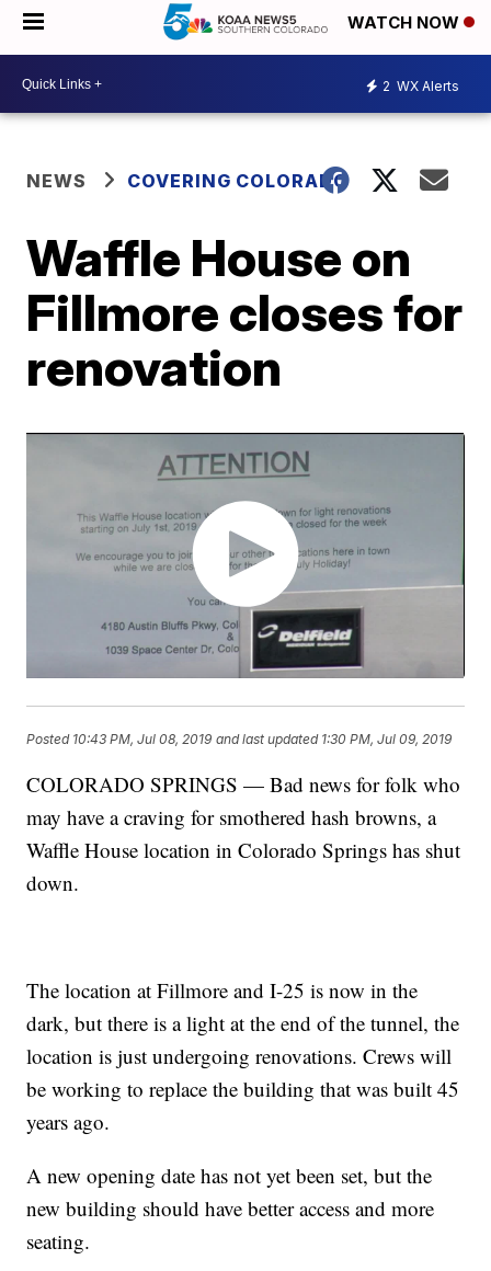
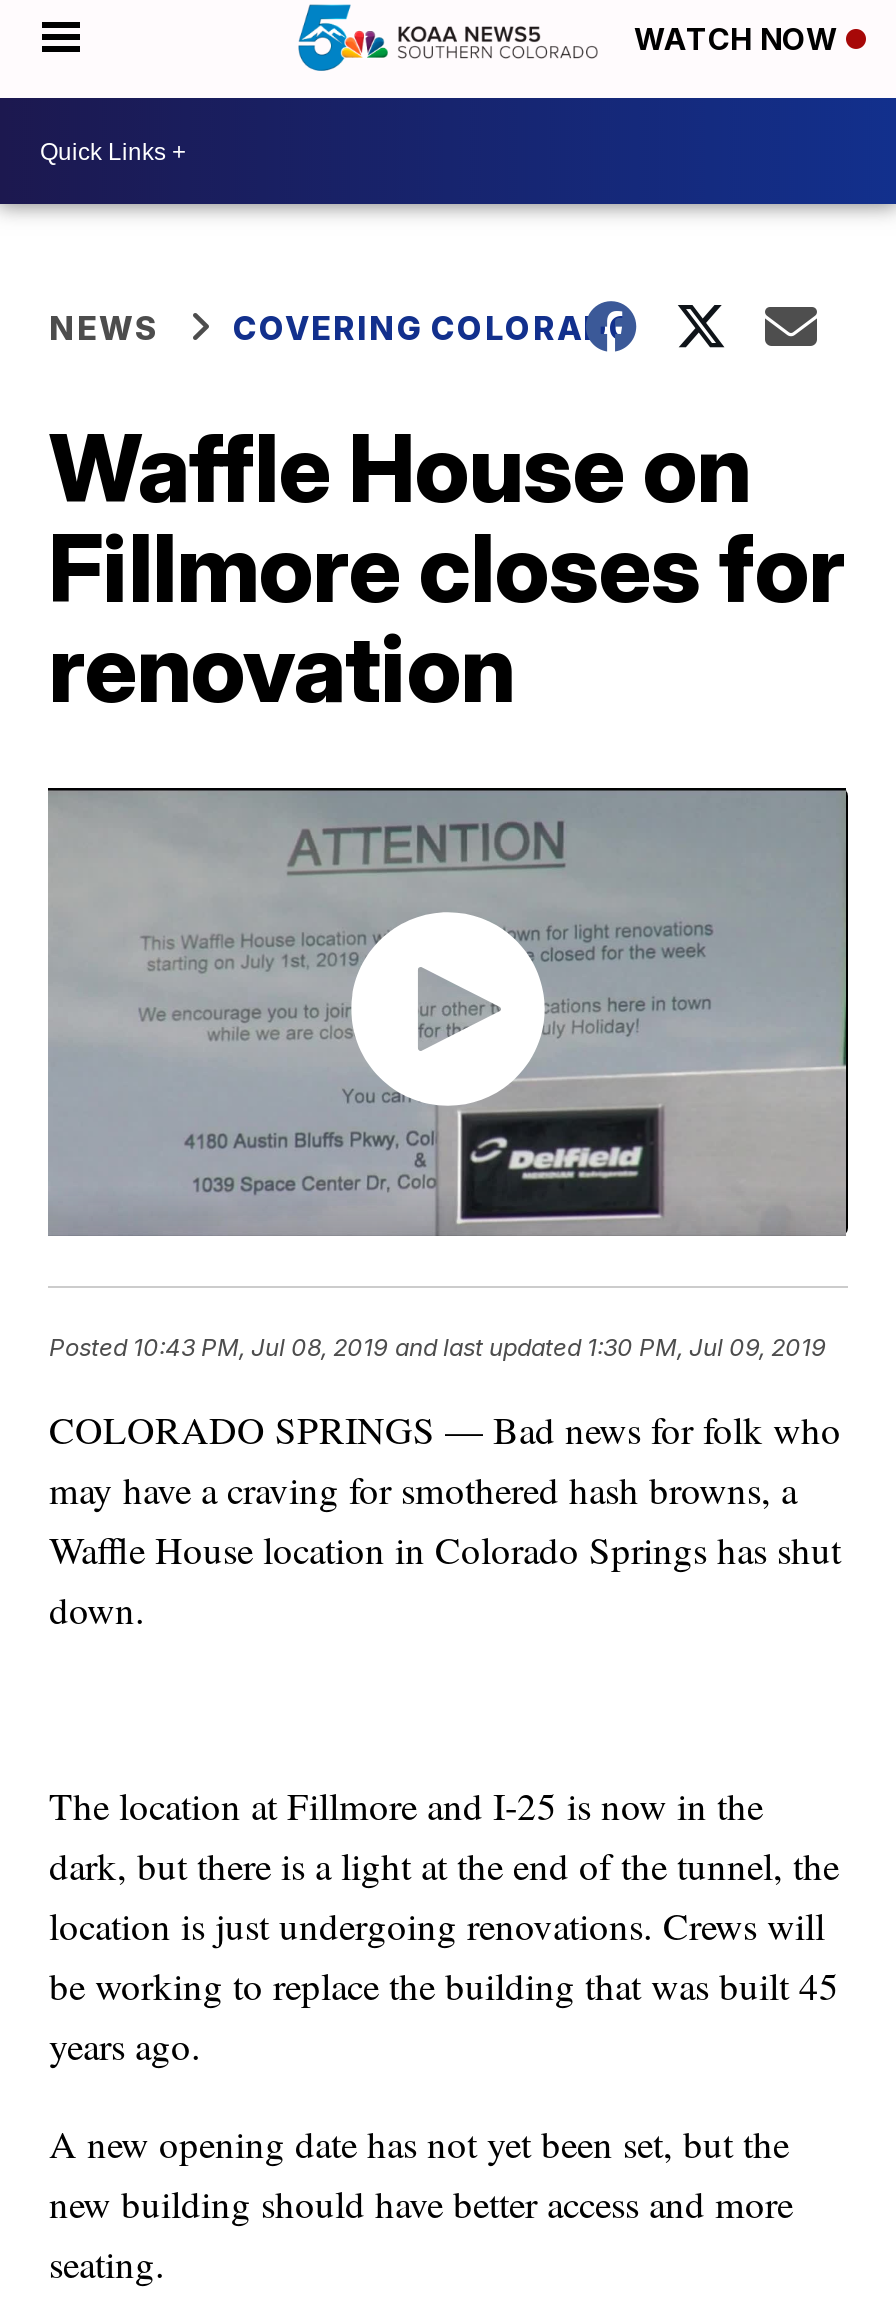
- 2 WX Alerts
